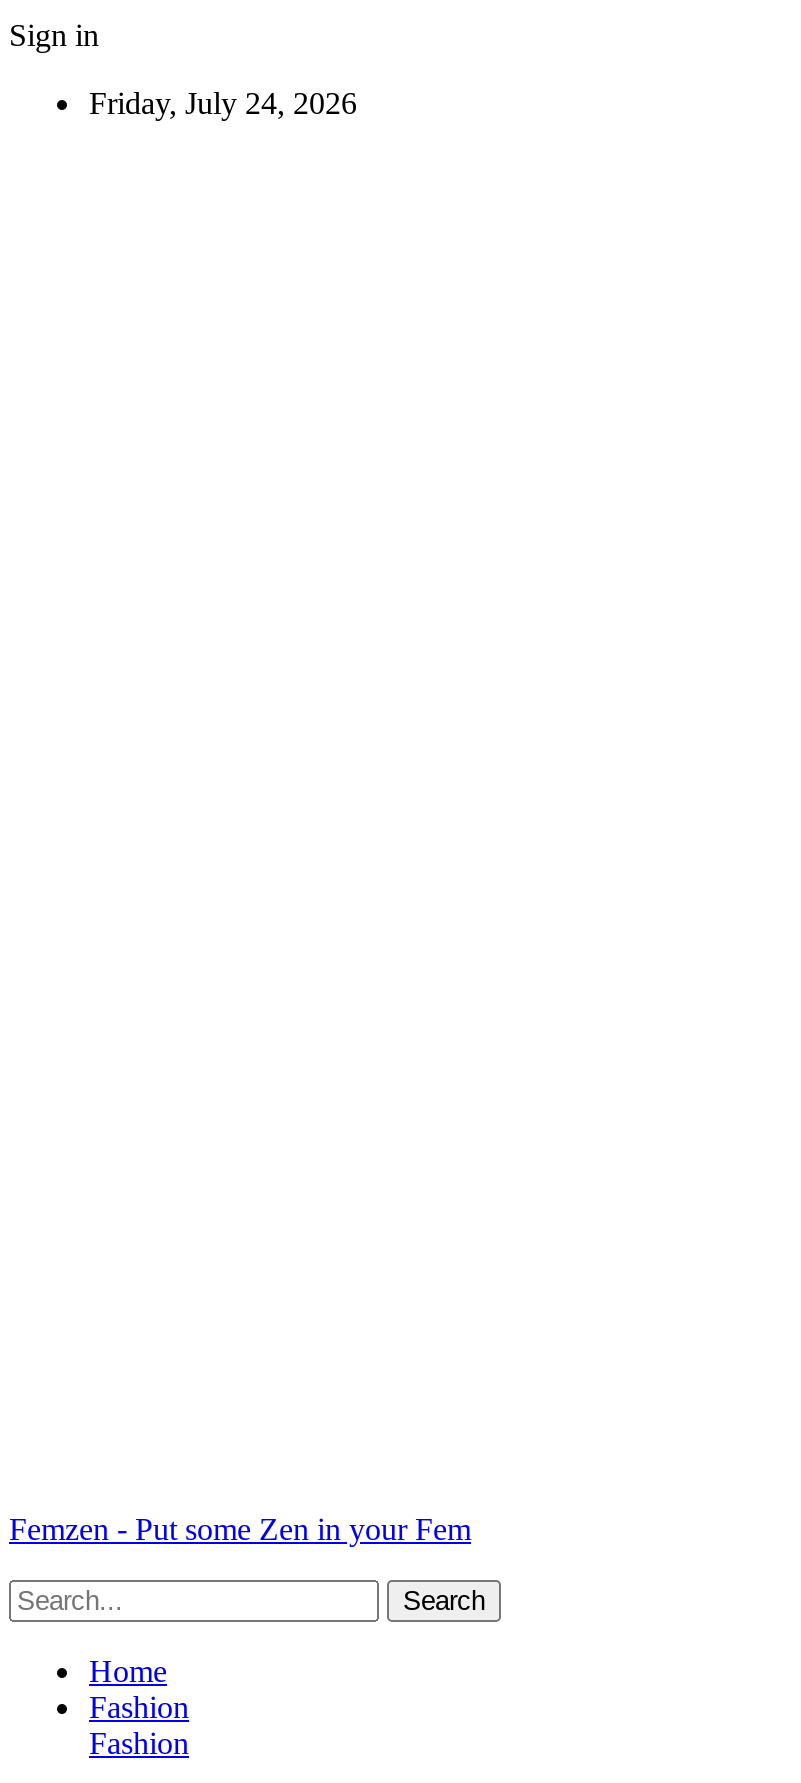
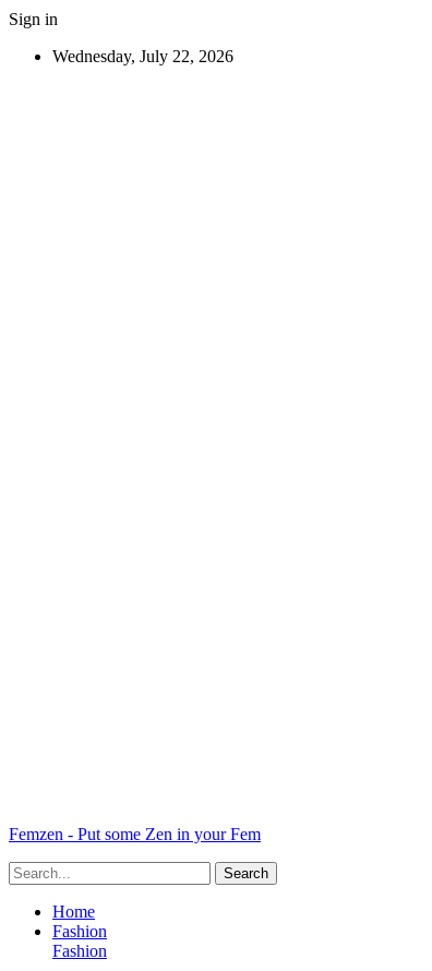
- Friday, July 24, 2026
+ Wednesday, July 22, 2026
